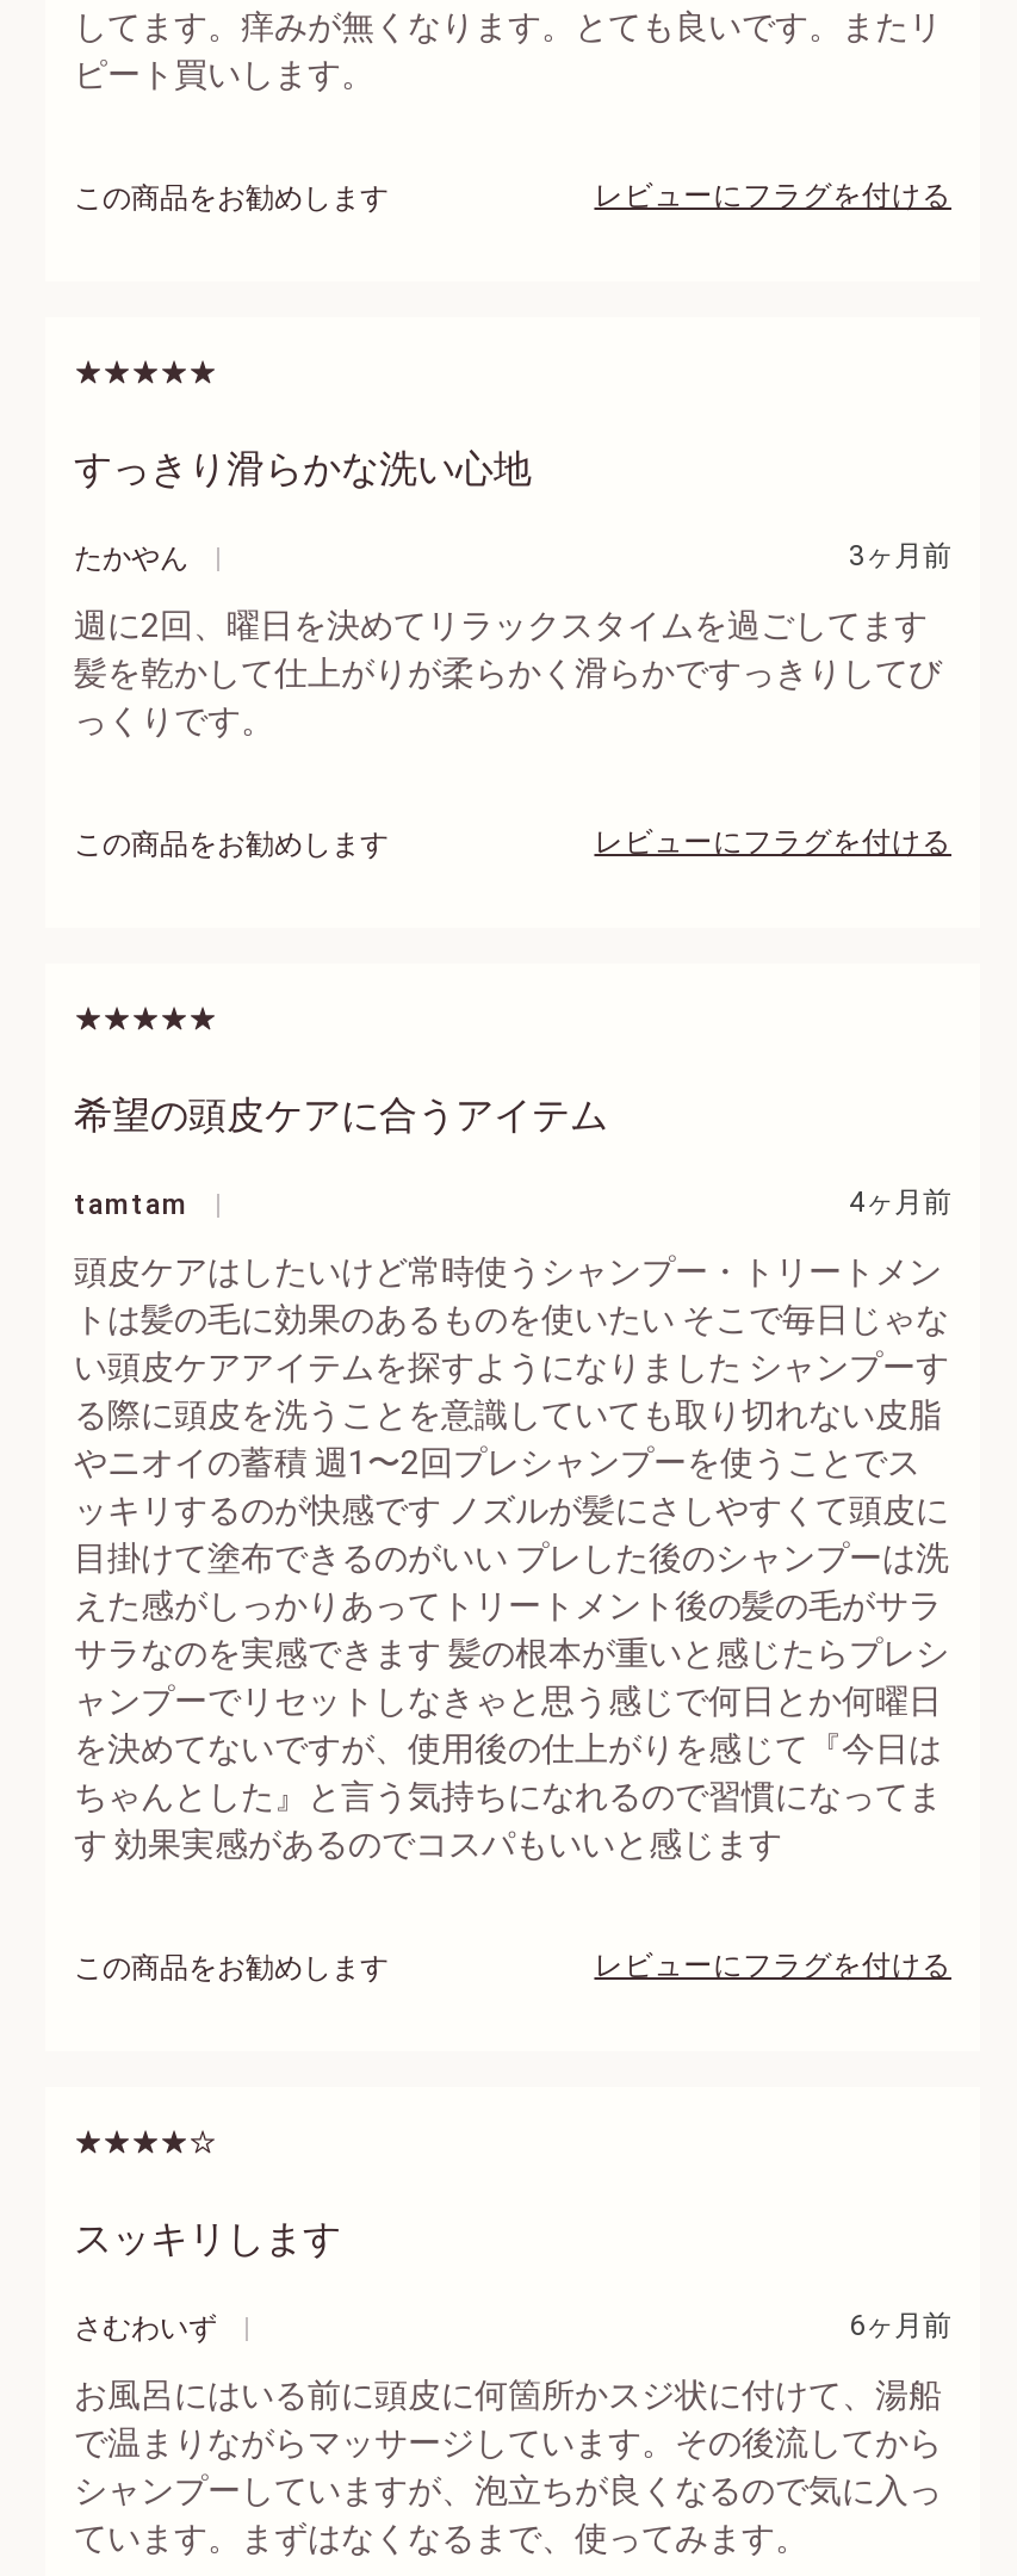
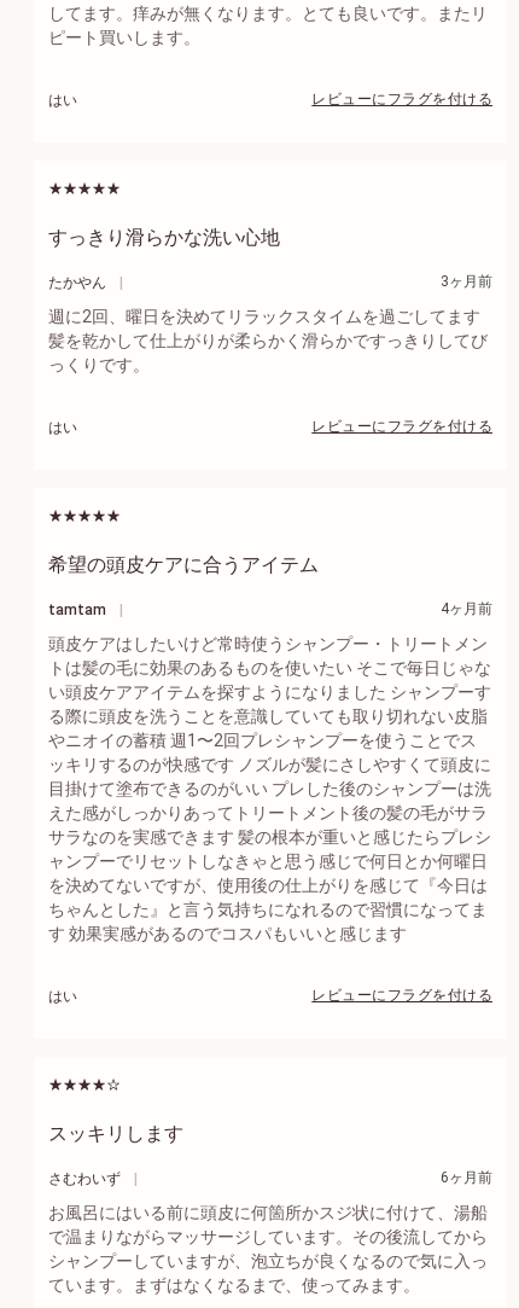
- この商品をお勧めします
+ はい

- この商品をお勧めします
+ はい

- この商品をお勧めします
+ はい
